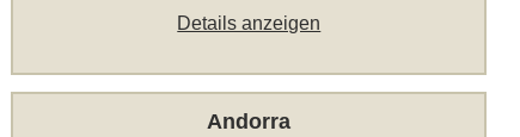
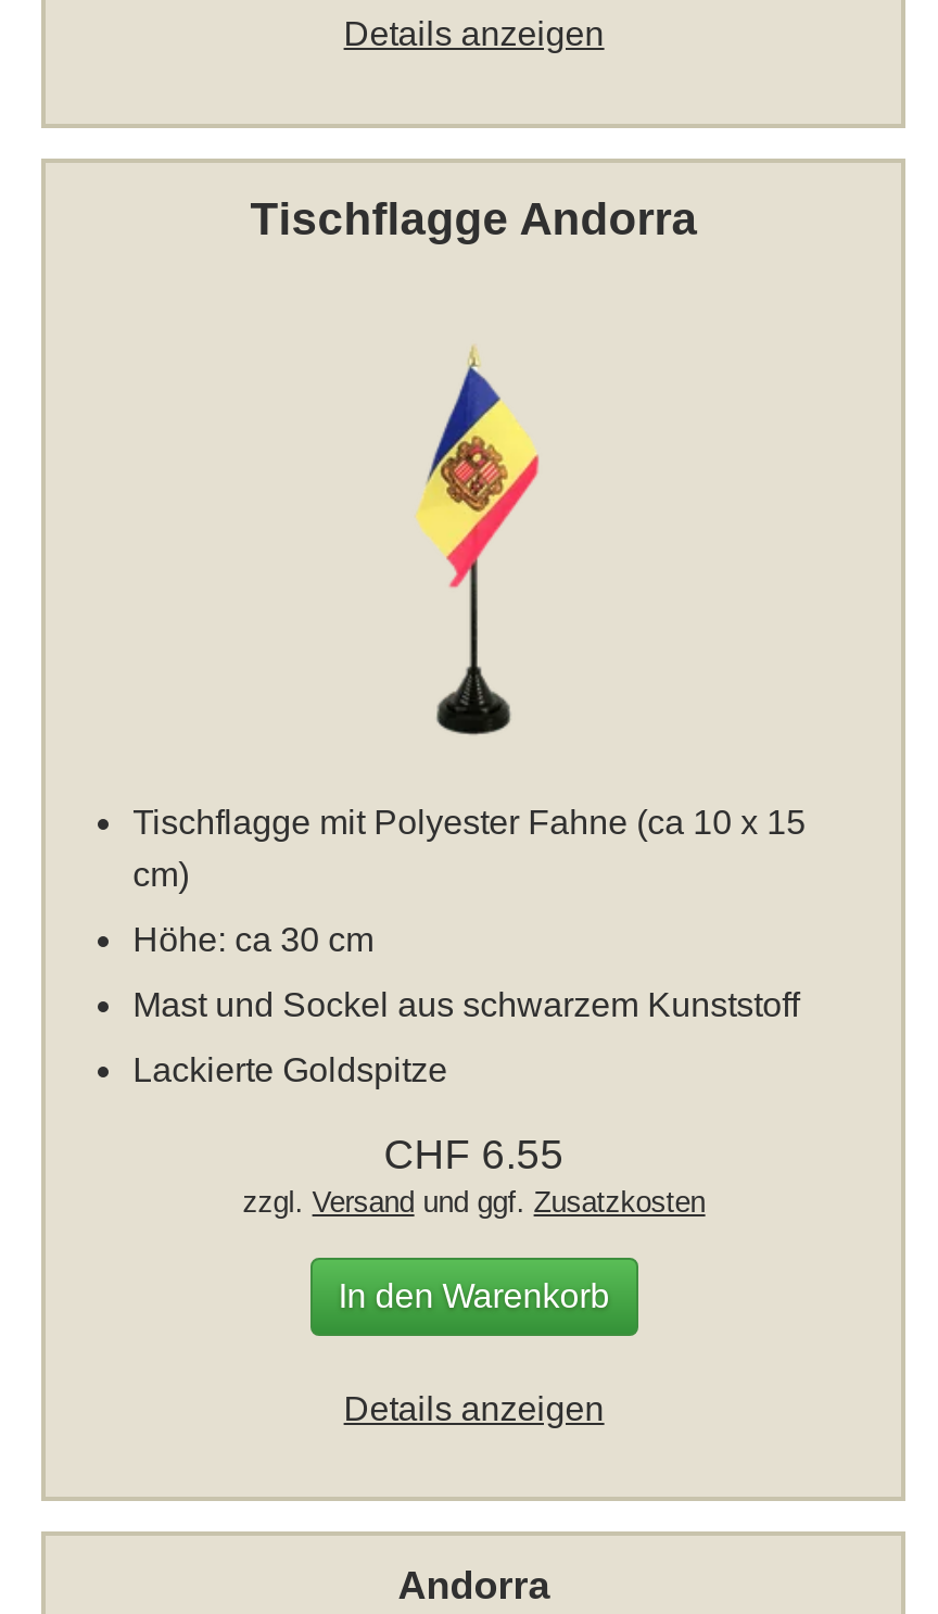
+ [image]
+ Tischflagge mit Polyester Fahne (ca 10 x 15
+ cm)
+ Höhe: ca 30 cm
+ Mast und Sockel aus schwarzem Kunststoff
+ Lackierte Goldspitze
+ CHF 6.55
+ zzgl. Versand und ggf. Zusatzkosten
+ In den Warenkorb
+ Details anzeigen

+ Tischflagge Andorra
